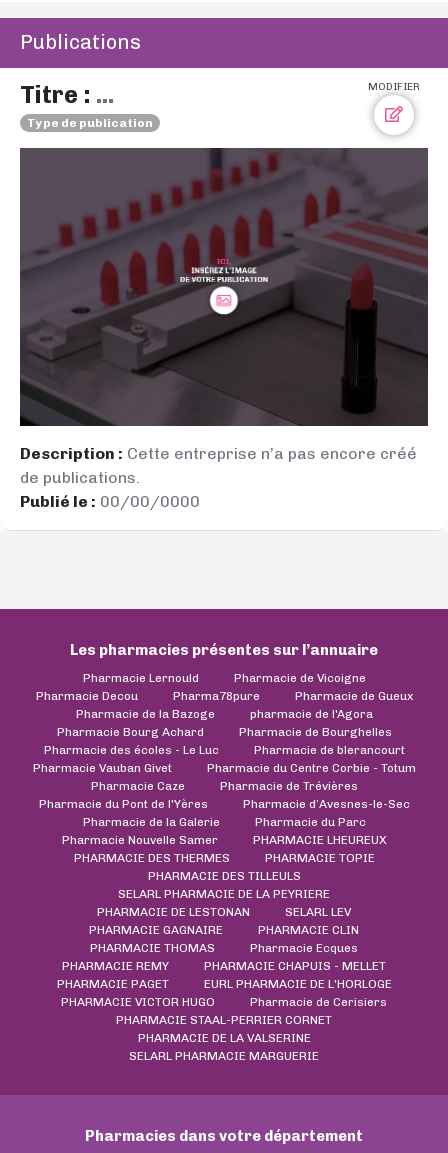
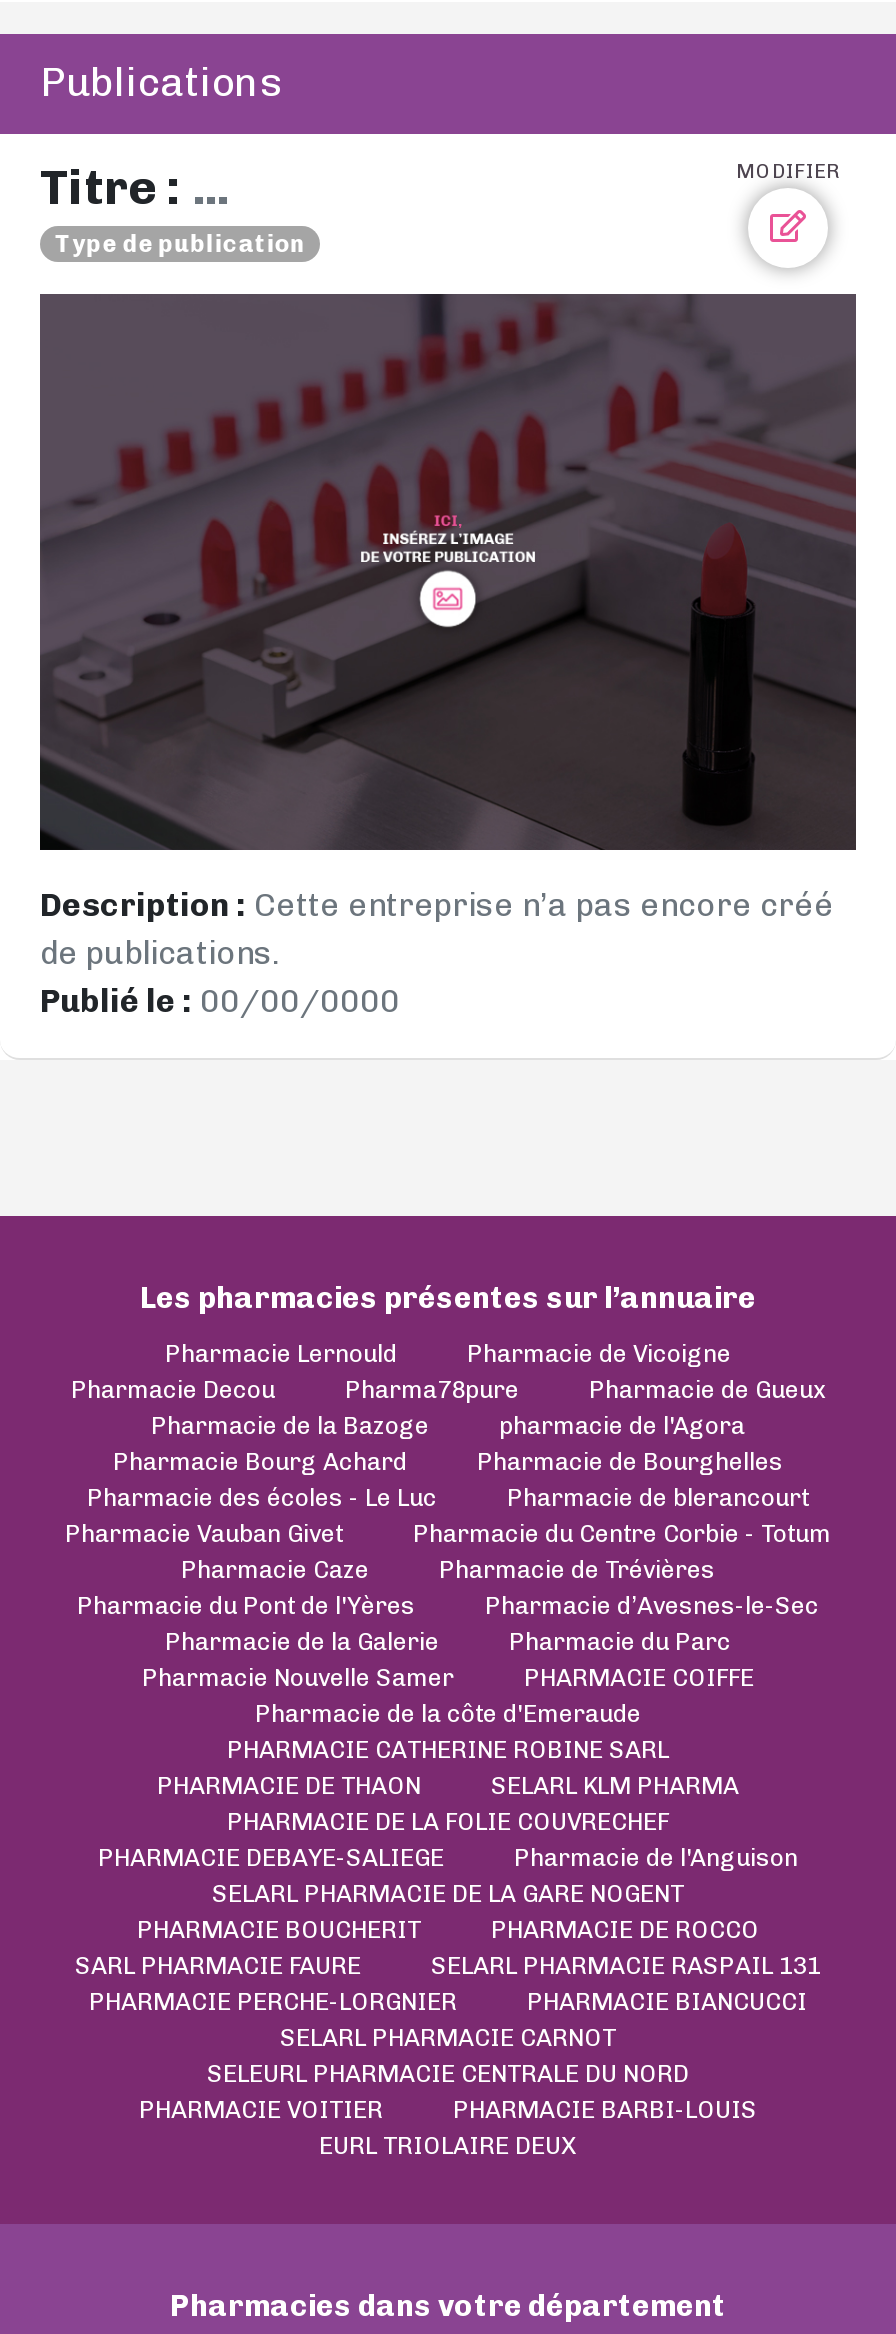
- PHARMACIE LHEUREUX
- PHARMACIE DES THERMES
- PHARMACIE TOPIE
- PHARMACIE DES TILLEULS
- SELARL PHARMACIE DE LA PEYRIERE
- PHARMACIE DE LESTONAN
- SELARL LEV
- PHARMACIE GAGNAIRE
- PHARMACIE CLIN
- PHARMACIE THOMAS
- Pharmacie Ecques
- PHARMACIE REMY
- PHARMACIE CHAPUIS - MELLET
- PHARMACIE PAGET
- EURL PHARMACIE DE L'HORLOGE
- PHARMACIE VICTOR HUGO
- Pharmacie de Cerisiers
- PHARMACIE STAAL-PERRIER CORNET
- PHARMACIE DE LA VALSERINE
- SELARL PHARMACIE MARGUERIE
+ PHARMACIE COIFFE
+ Pharmacie de la côte d'Emeraude
+ PHARMACIE CATHERINE ROBINE SARL
+ PHARMACIE DE THAON
+ SELARL KLM PHARMA
+ PHARMACIE DE LA FOLIE COUVRECHEF
+ PHARMACIE DEBAYE-SALIEGE
+ Pharmacie de l'Anguison
+ SELARL PHARMACIE DE LA GARE NOGENT
+ PHARMACIE BOUCHERIT
+ PHARMACIE DE ROCCO
+ SARL PHARMACIE FAURE
+ SELARL PHARMACIE RASPAIL 131
+ PHARMACIE PERCHE-LORGNIER
+ PHARMACIE BIANCUCCI
+ SELARL PHARMACIE CARNOT
+ SELEURL PHARMACIE CENTRALE DU NORD
+ PHARMACIE VOITIER
+ PHARMACIE BARBI-LOUIS
+ EURL TRIOLAIRE DEUX
